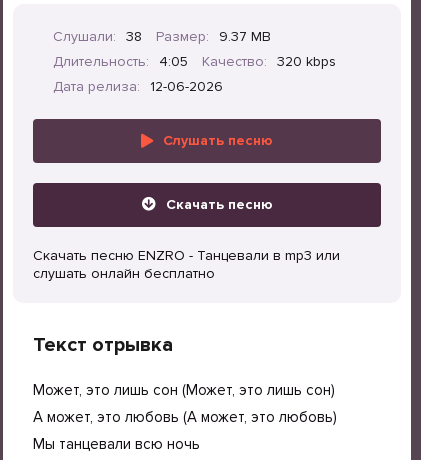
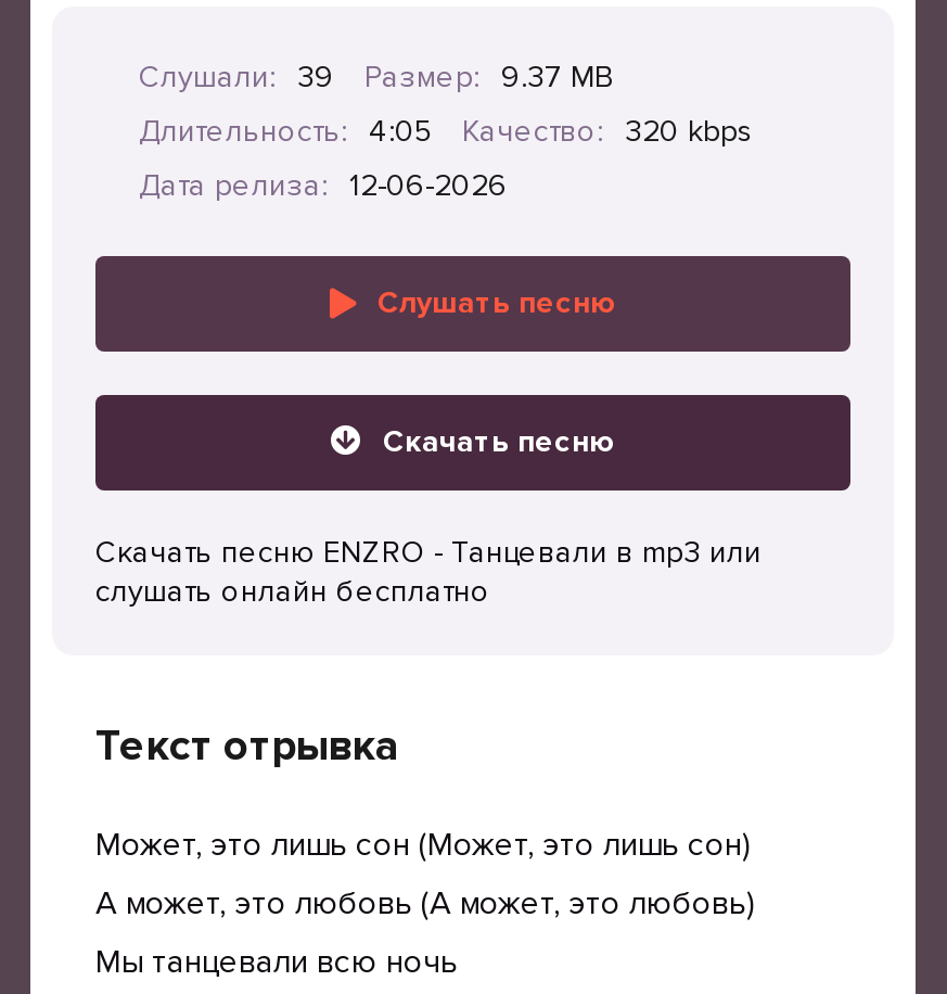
- Слушали: 38
+ Слушали: 39
